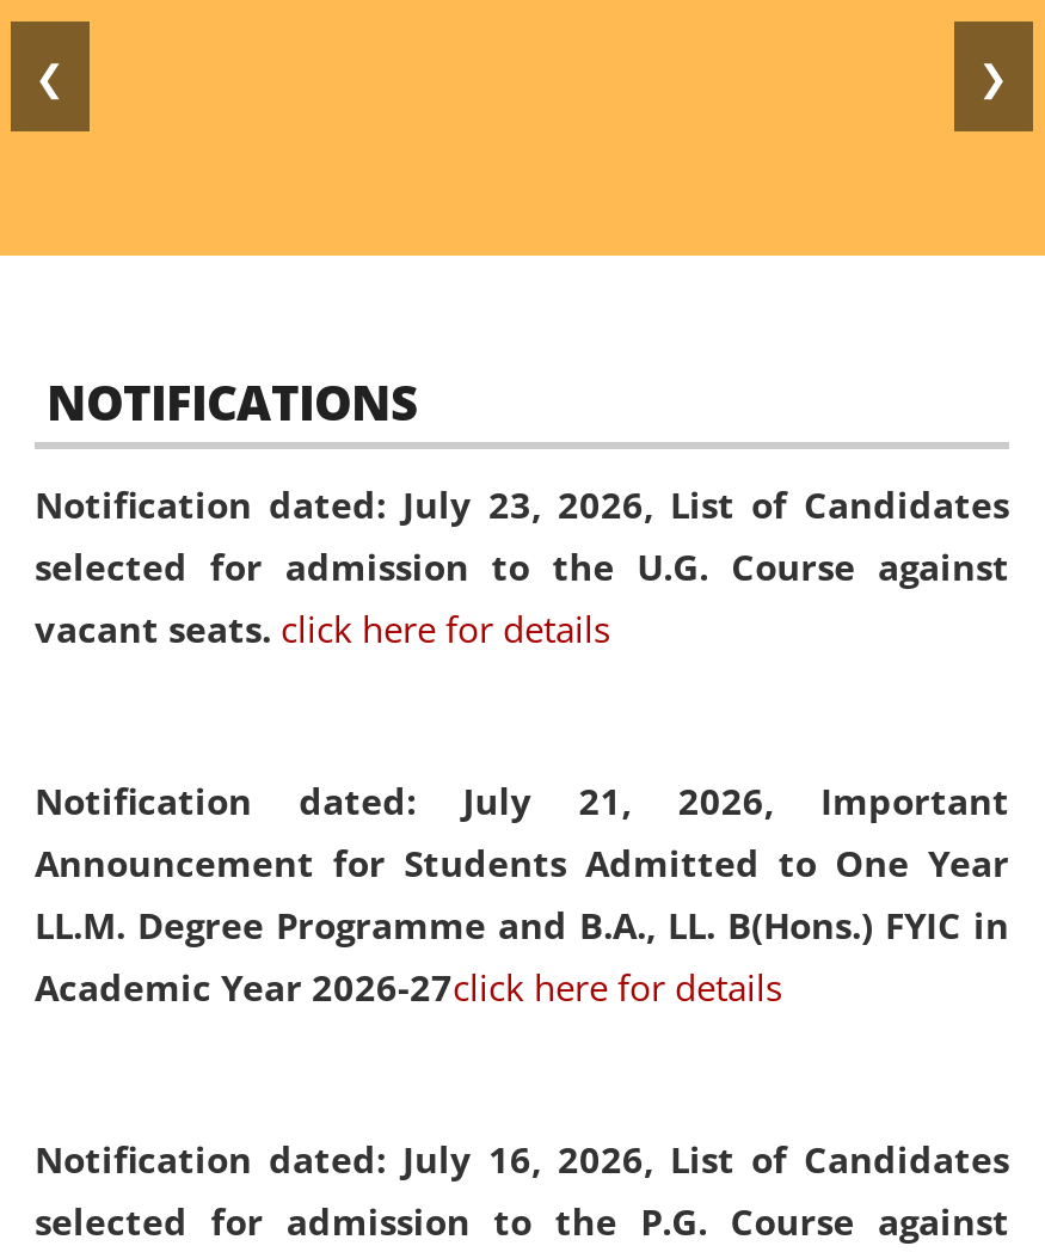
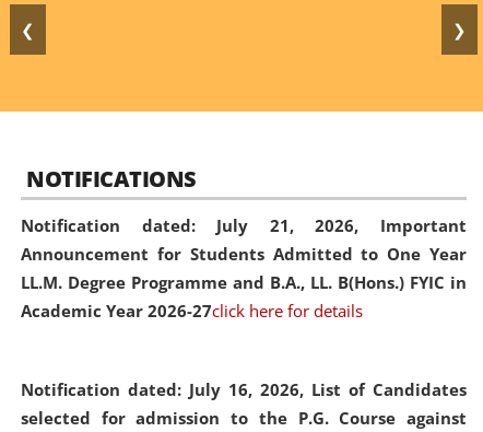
- Notification dated: July 23, 2026, List of Candidates
- selected for admission to the U.G. Course against
- vacant seats. click here for details
